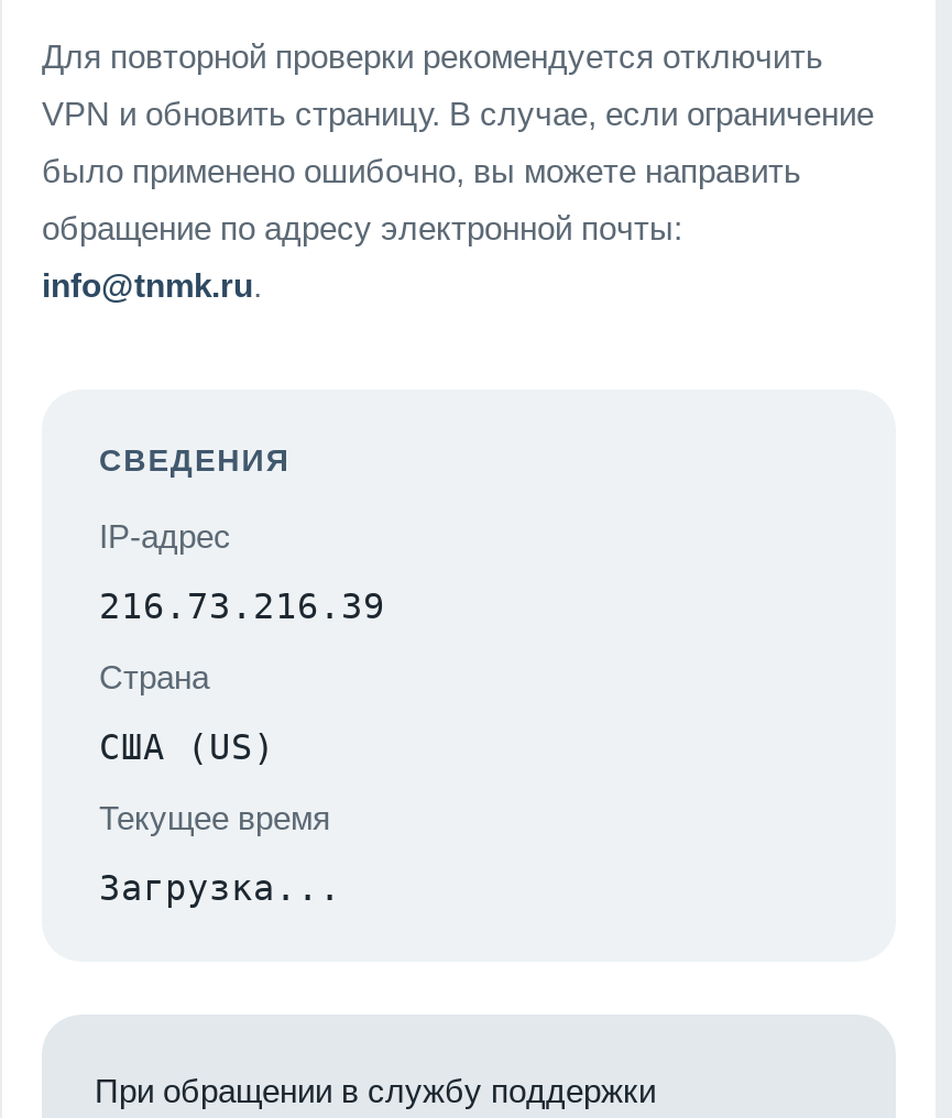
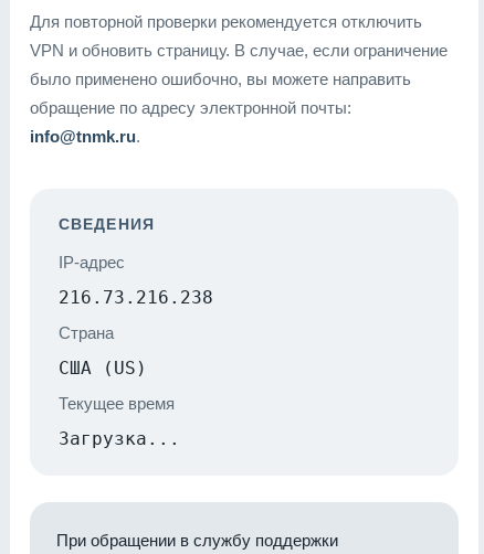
- 216.73.216.39
+ 216.73.216.238
